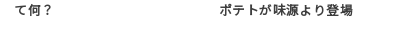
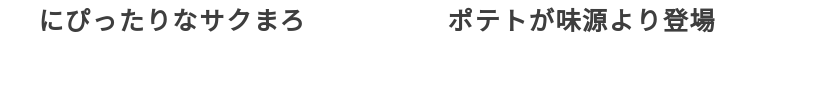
- て何？
+ にぴったりなサクまろ
